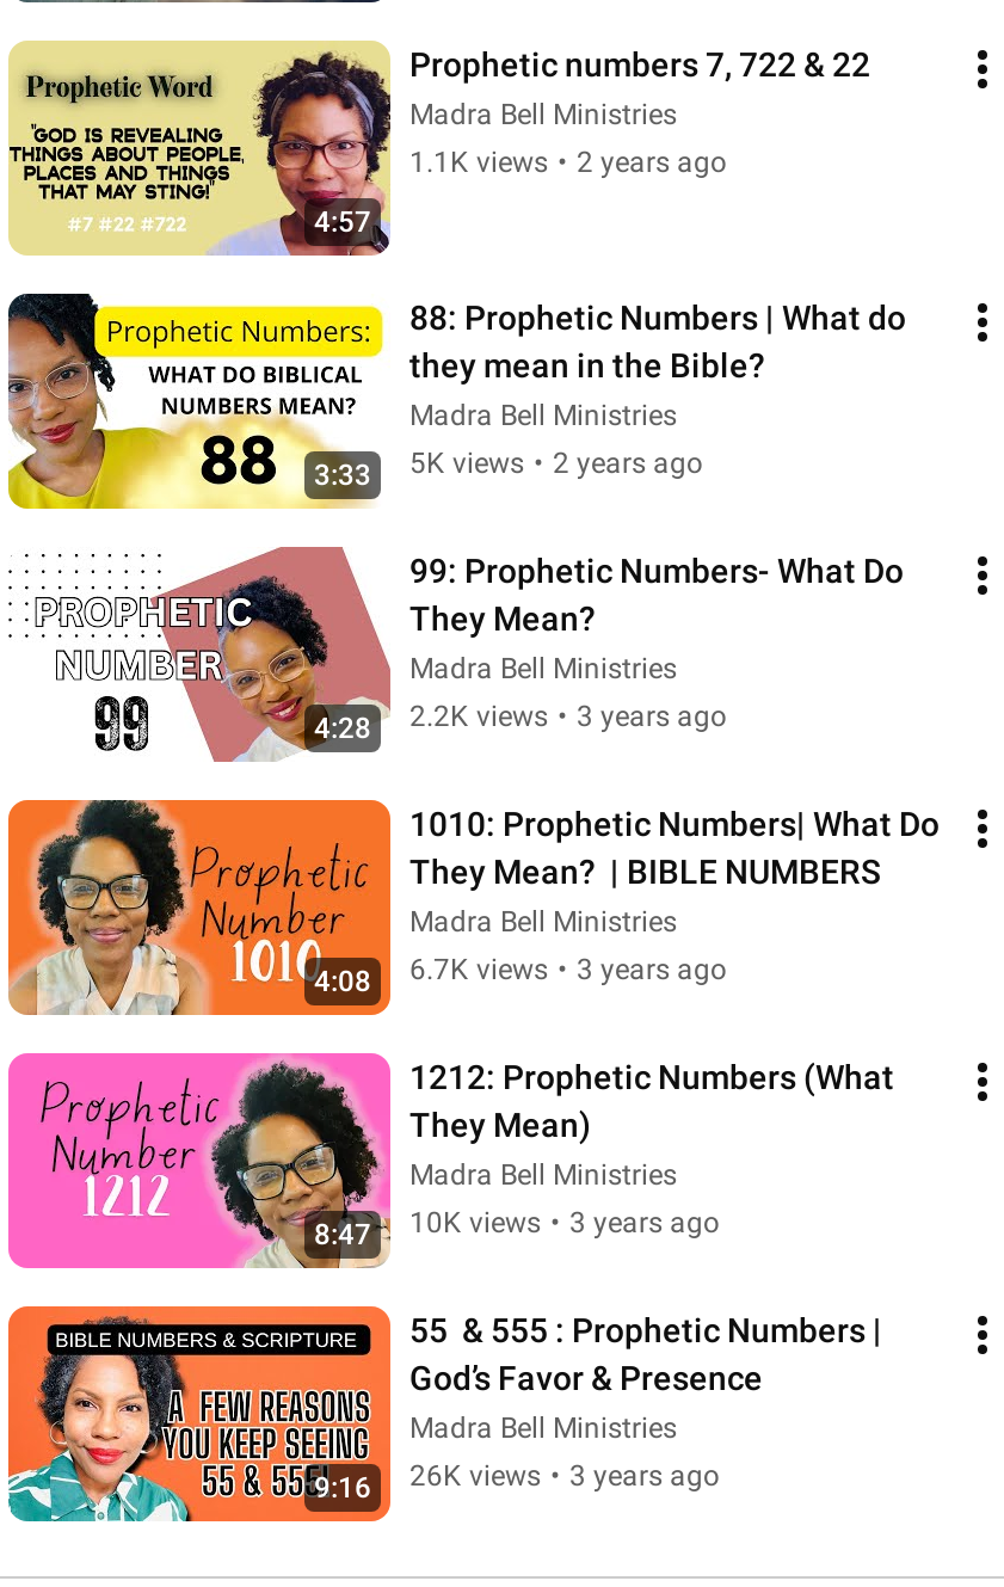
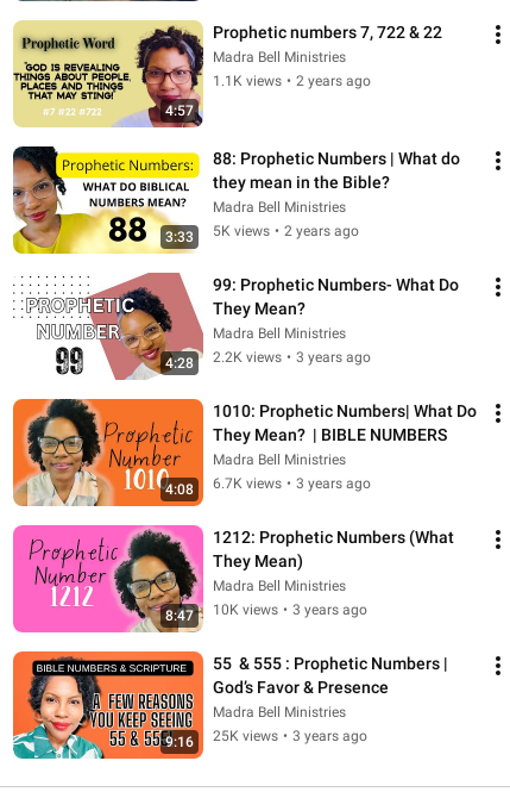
- 26K views • 3 years ago
+ 25K views • 3 years ago
